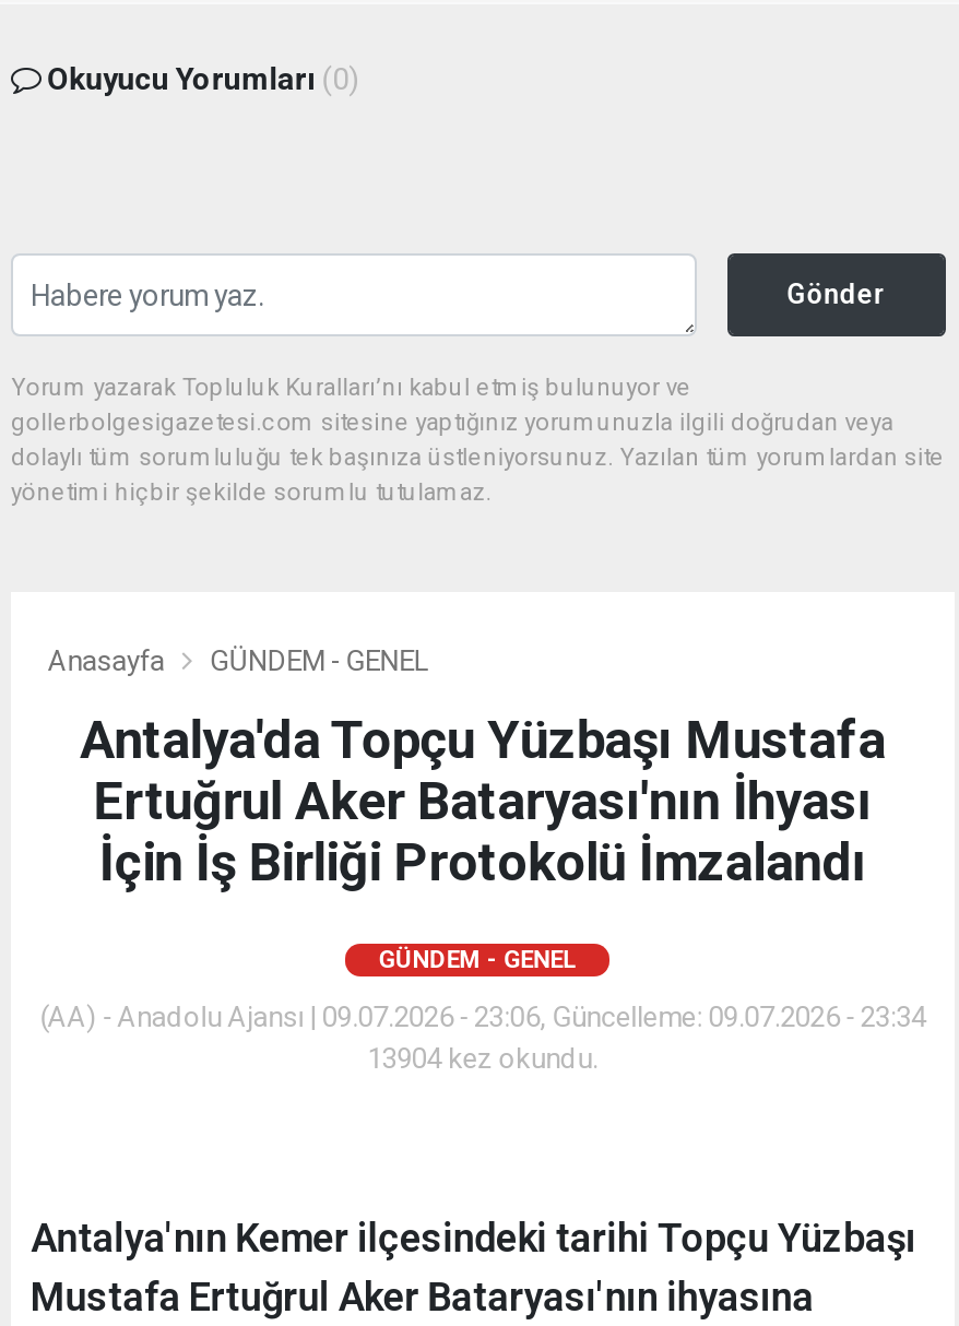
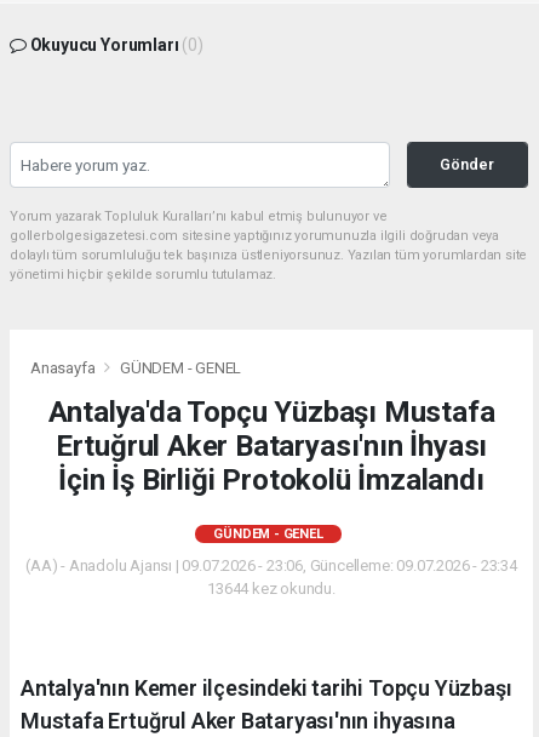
- 13904 kez okundu.
+ 13644 kez okundu.
